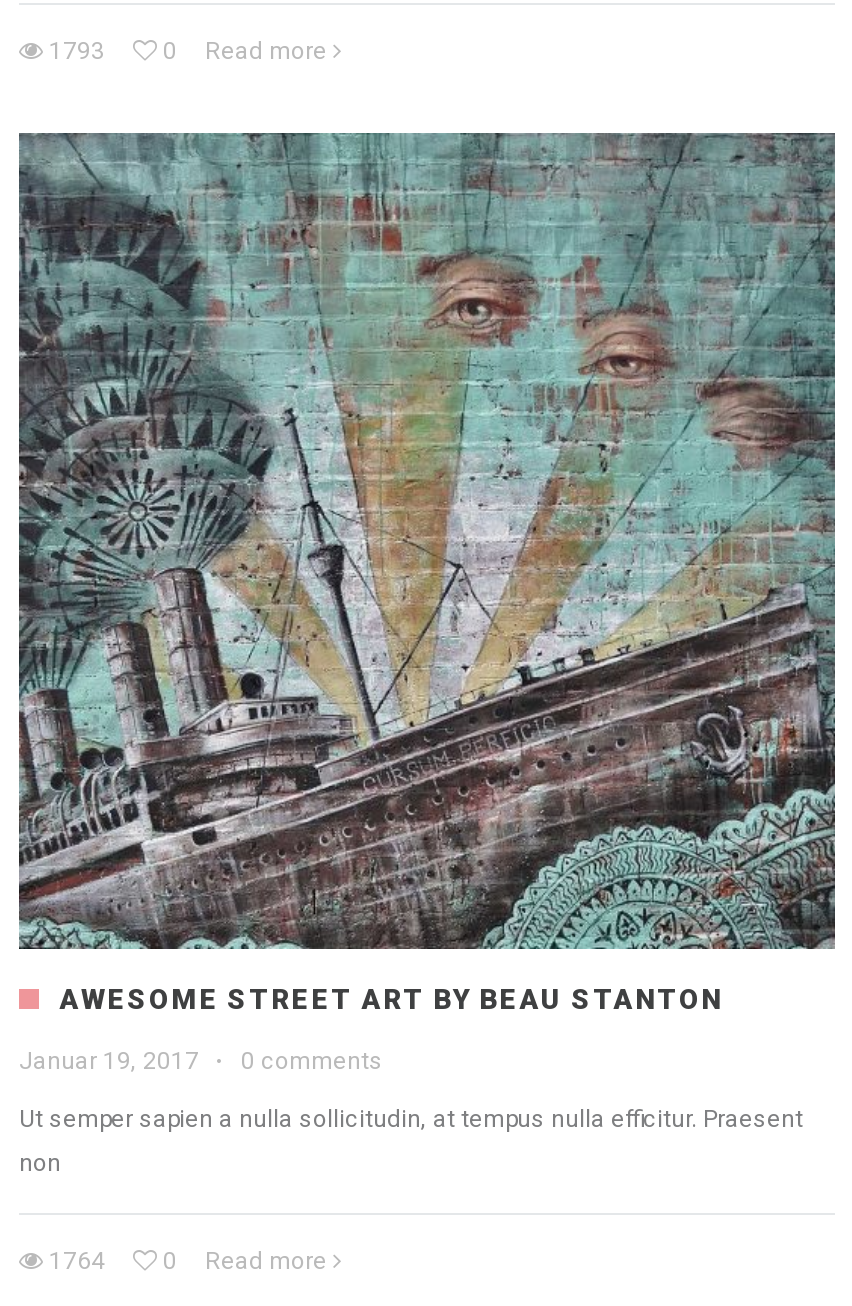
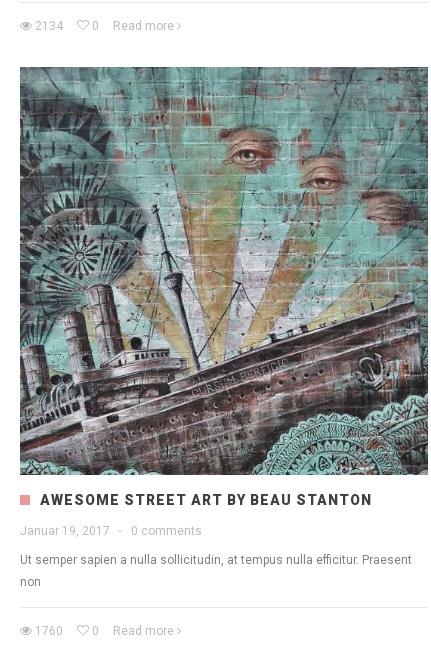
- 1793
+ 2134

- 1764
+ 1760
